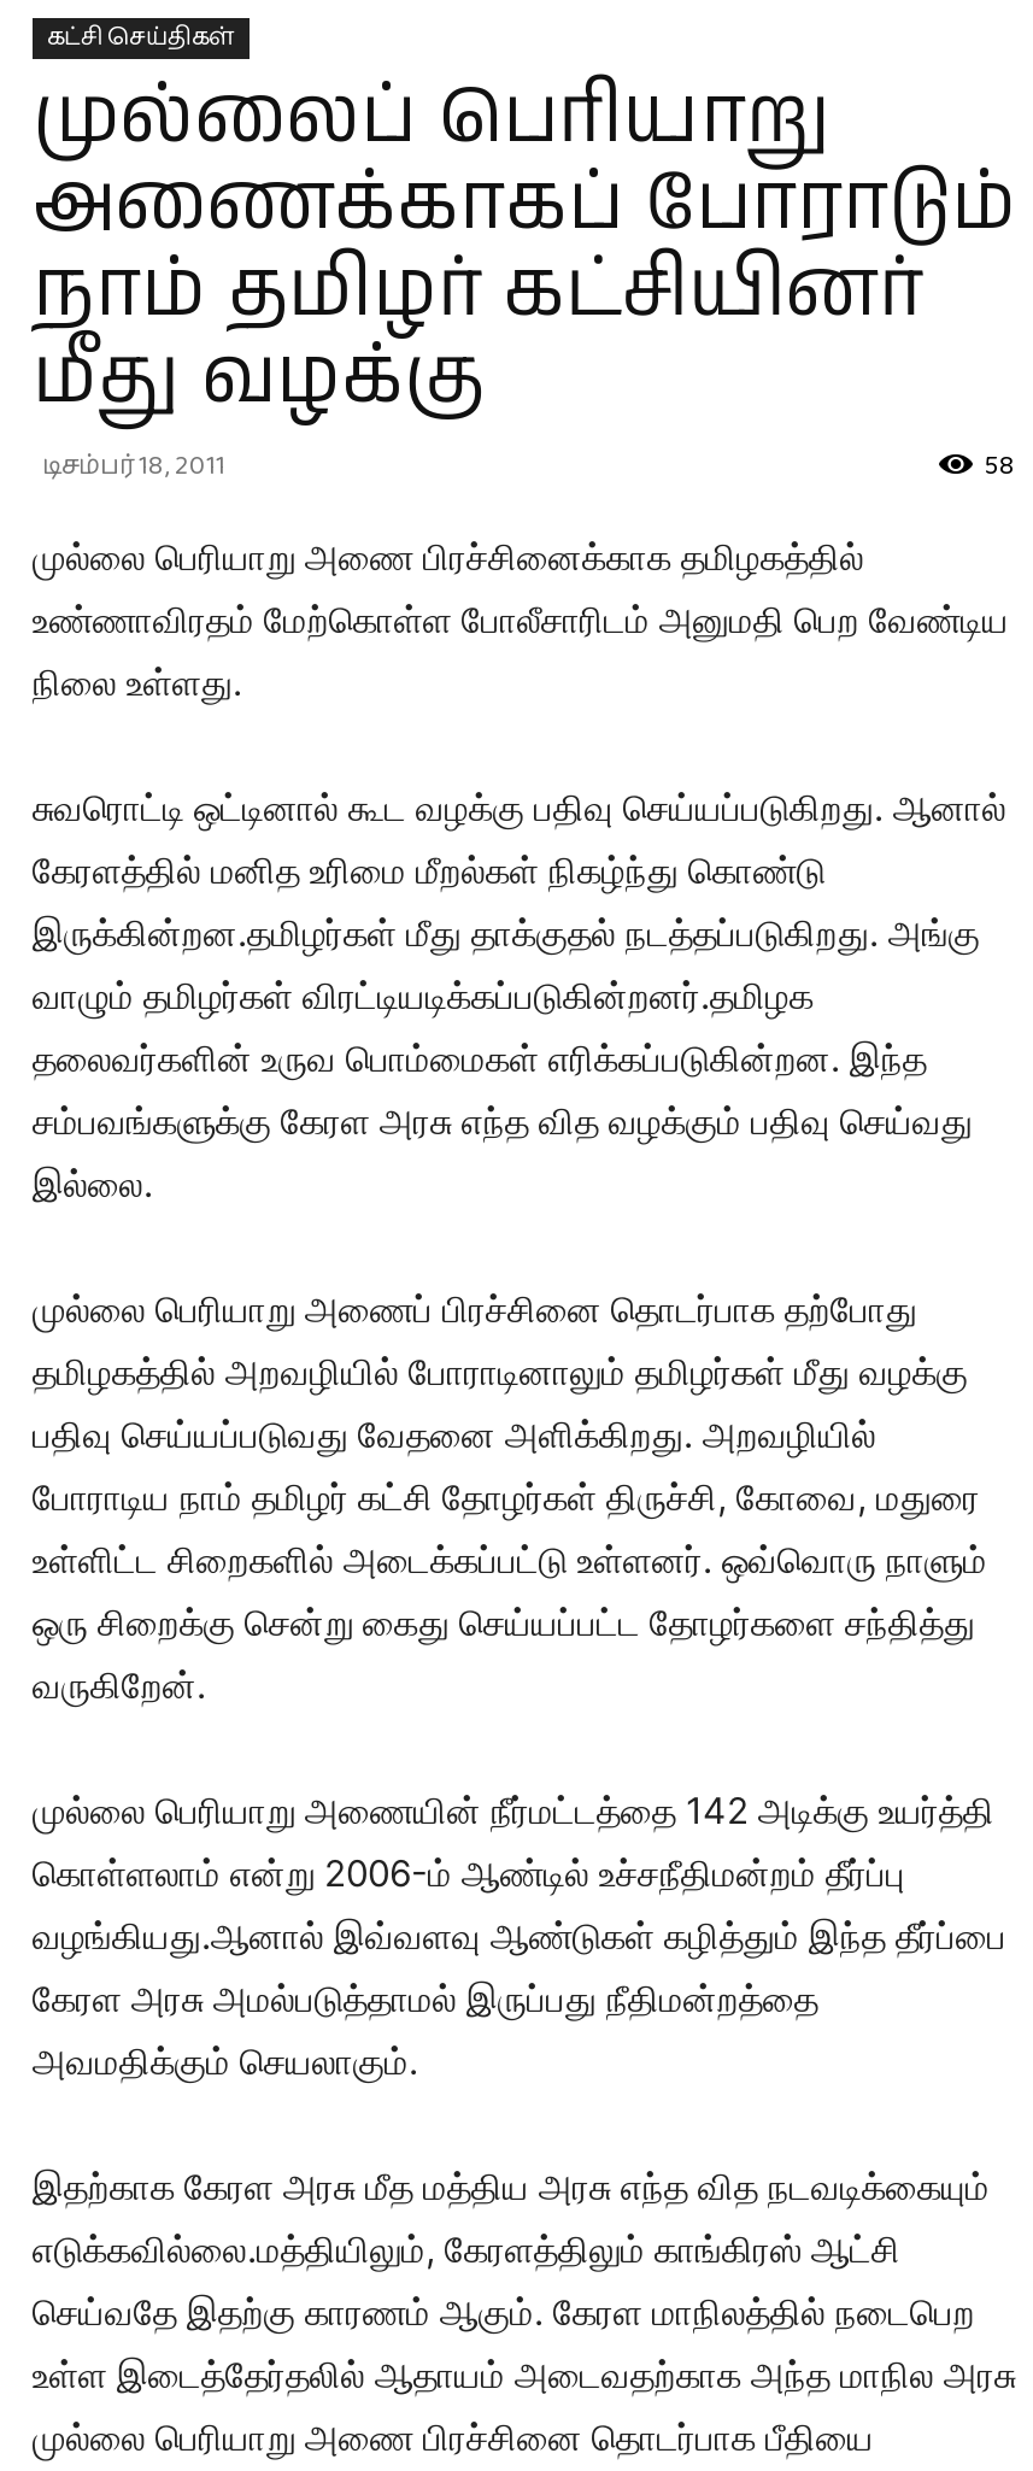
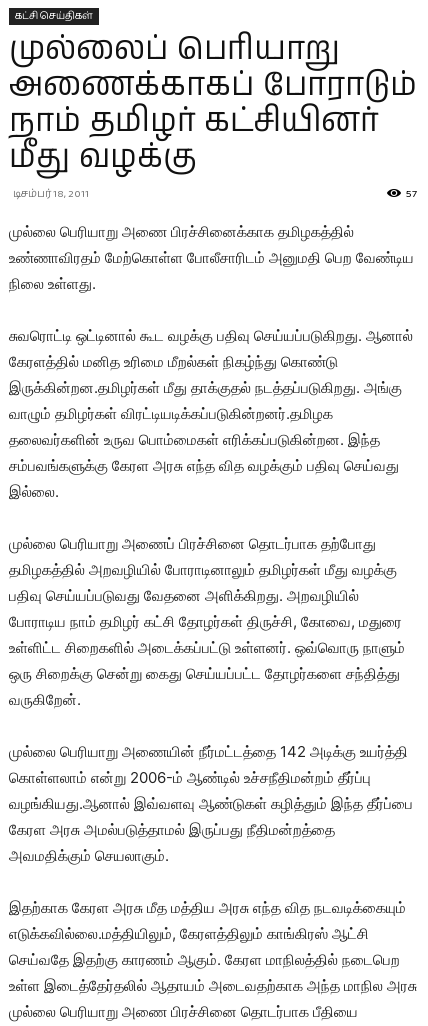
- 58
+ 57
